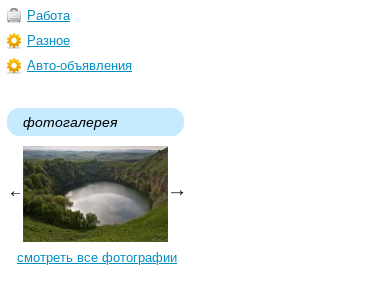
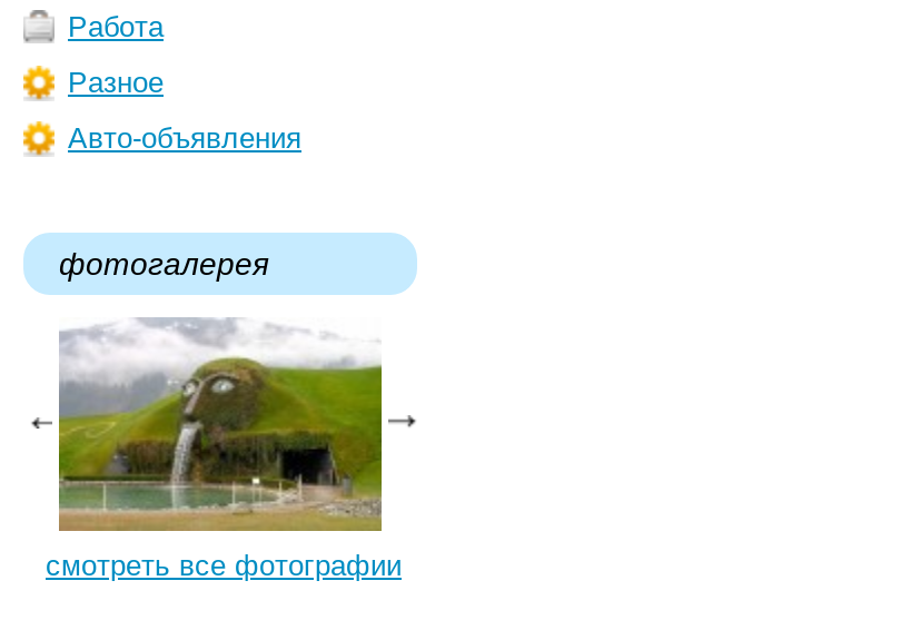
- [image]
+ [image]
